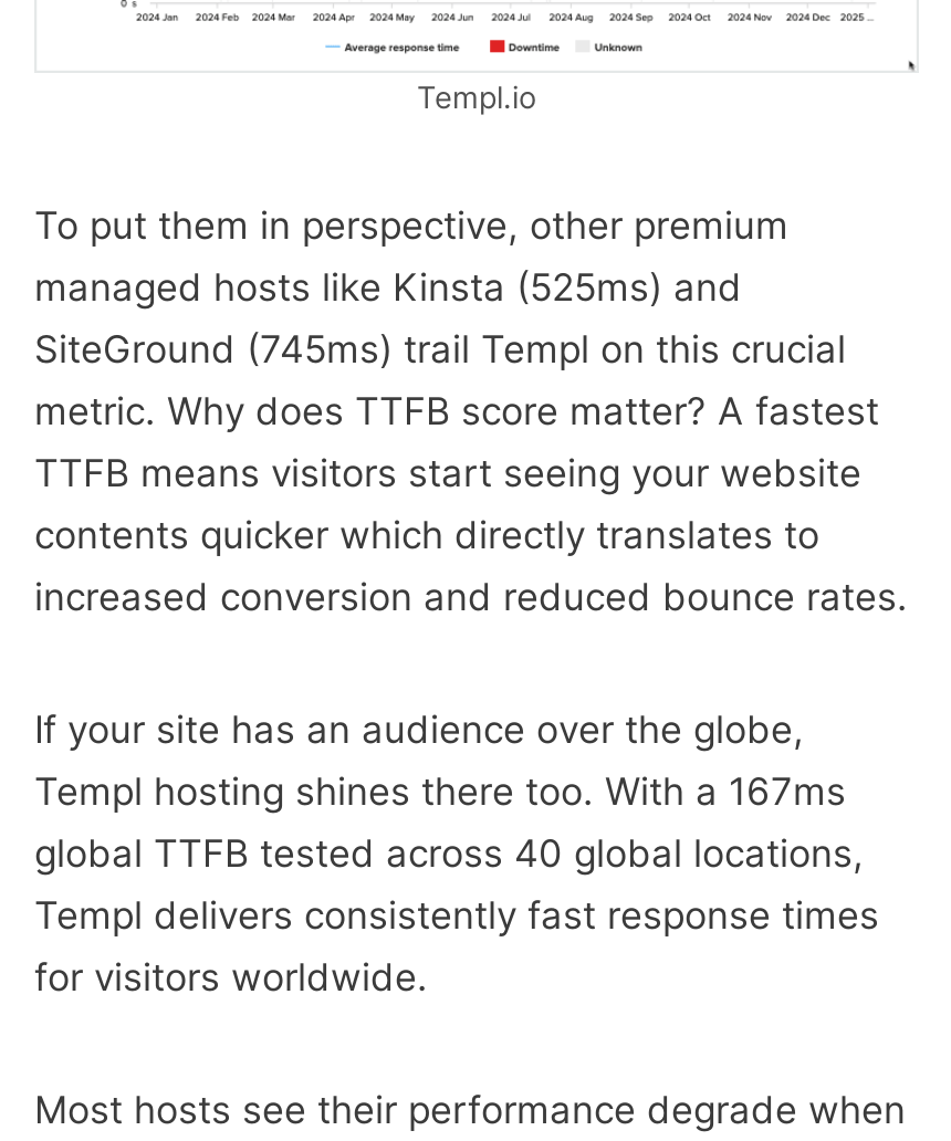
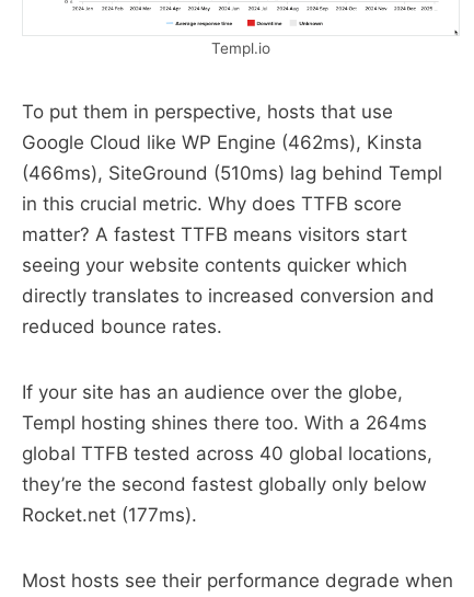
- To put them in perspective, other premium
- managed hosts like Kinsta (525ms) and
- SiteGround (745ms) trail Templ on this crucial
- metric. Why does TTFB score matter? A fastest
- TTFB means visitors start seeing your website
- contents quicker which directly translates to
- increased conversion and reduced bounce rates.
+ To put them in perspective, hosts that use
+ Google Cloud like WP Engine (462ms), Kinsta
+ (466ms), SiteGround (510ms) lag behind Templ
+ in this crucial metric. Why does TTFB score
+ matter? A fastest TTFB means visitors start
+ seeing your website contents quicker which
+ directly translates to increased conversion and
+ reduced bounce rates.

- Templ hosting shines there too. With a 167ms
+ Templ hosting shines there too. With a 264ms

- Templ delivers consistently fast response times
- for visitors worldwide.
+ they’re the second fastest globally only below
+ Rocket.net (177ms).
